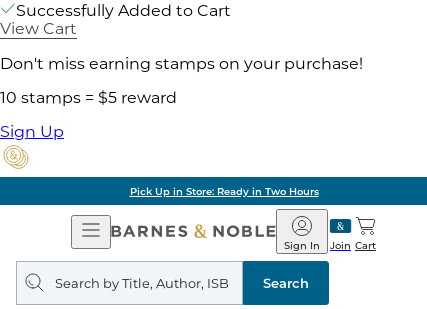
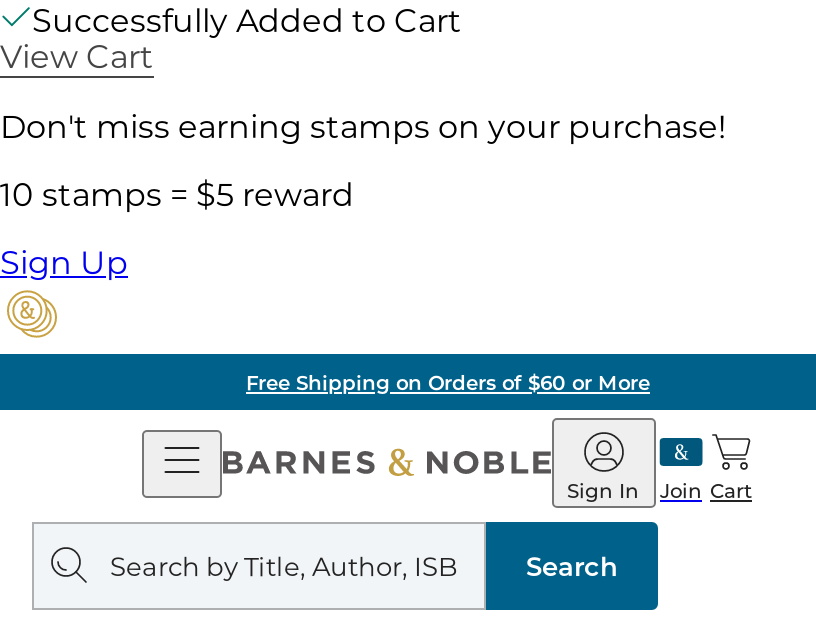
- Pick Up in Store: Ready in Two Hours
+ Free Shipping on Orders of $60 or More
